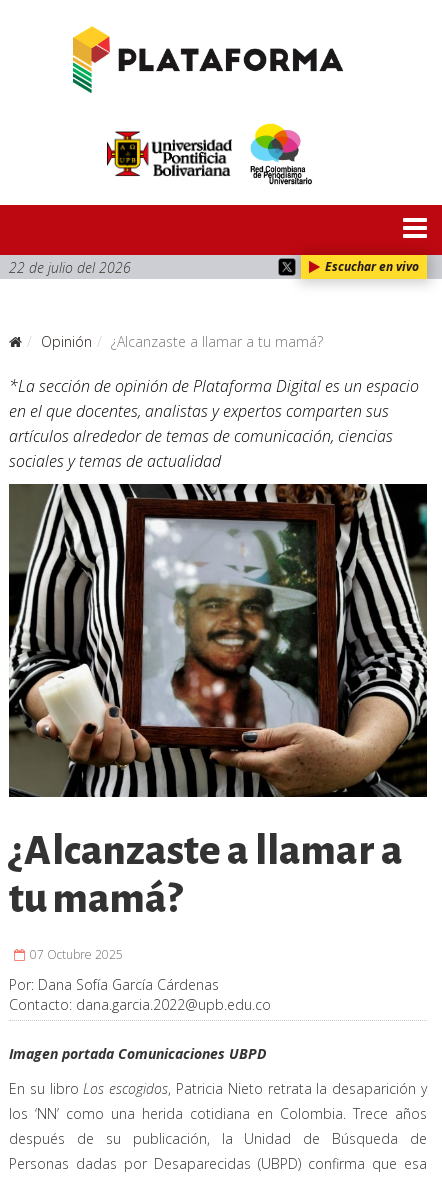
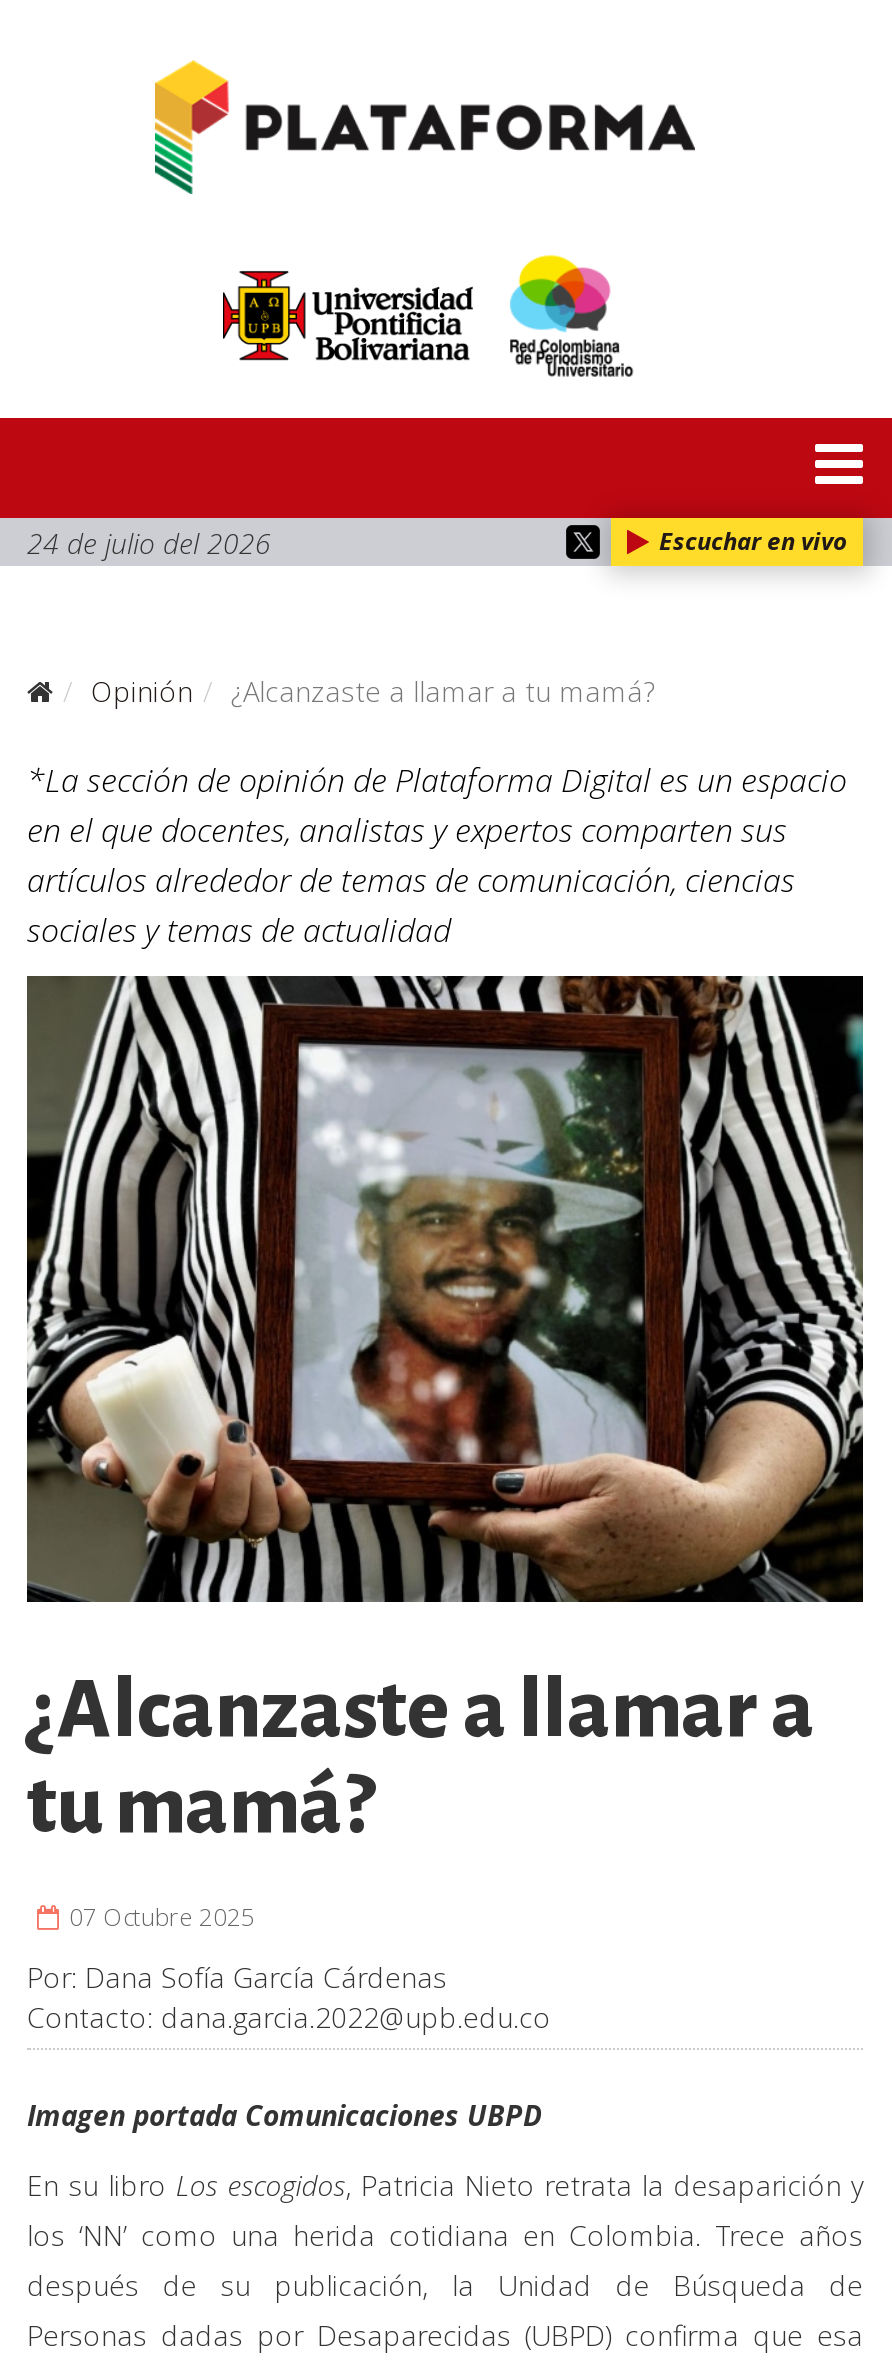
- 22 de julio del 2026
+ 24 de julio del 2026
